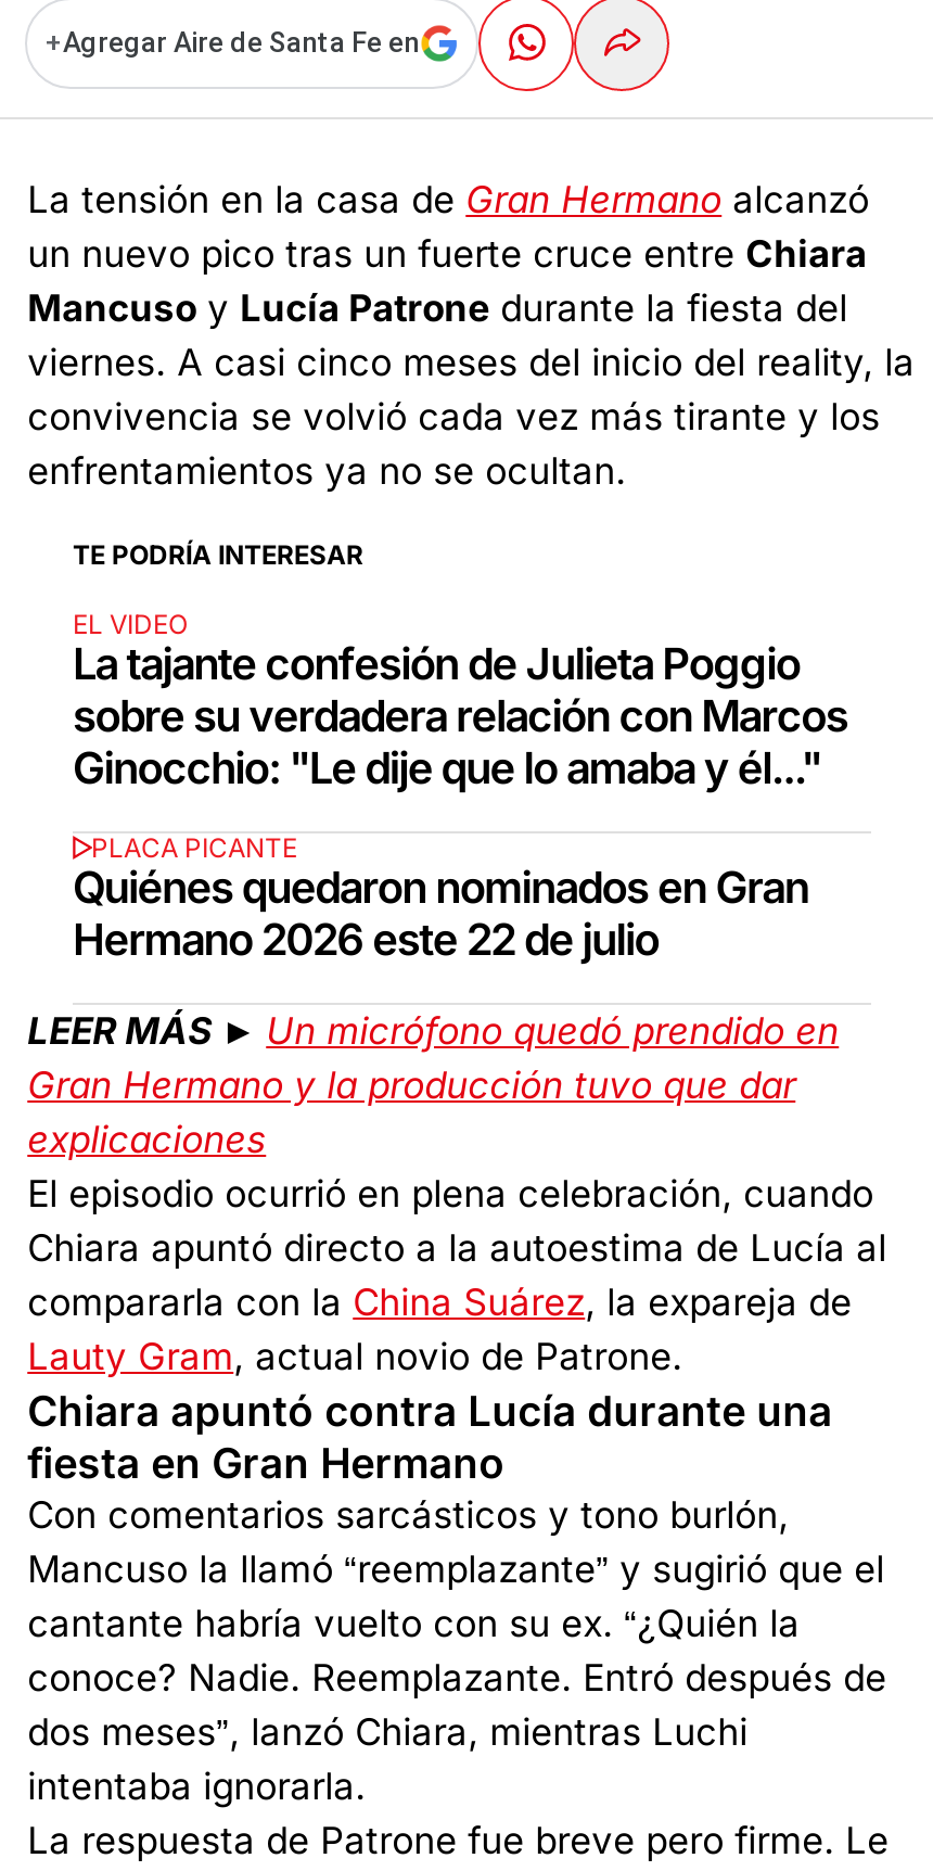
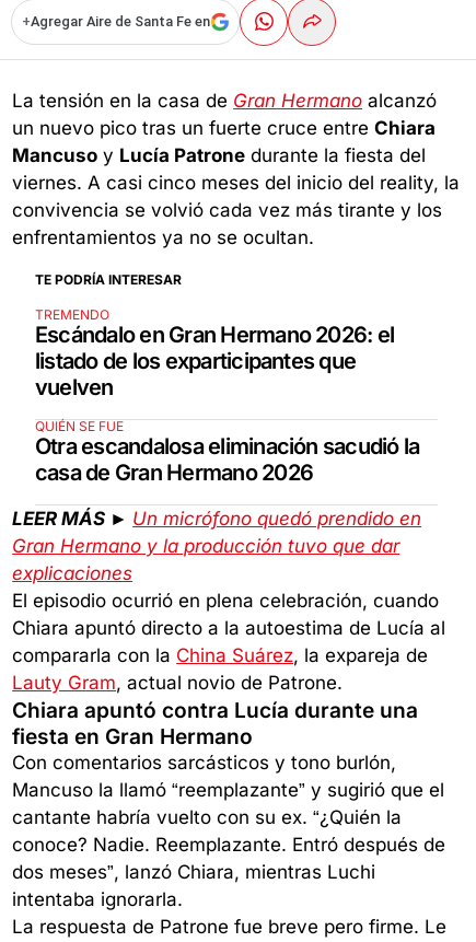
- EL VIDEO
- La tajante confesión de Julieta Poggio
- sobre su verdadera relación con Marcos
- Ginocchio: "Le dije que lo amaba y él..."
+ TREMENDO
+ Escándalo en Gran Hermano 2026: el
+ listado de los exparticipantes que
+ vuelven

- PLACA PICANTE
- Quiénes quedaron nominados en Gran
- Hermano 2026 este 22 de julio
+ QUIÉN SE FUE
+ Otra escandalosa eliminación sacudió la
+ casa de Gran Hermano 2026
